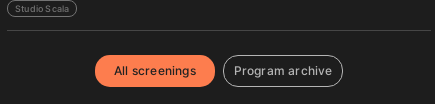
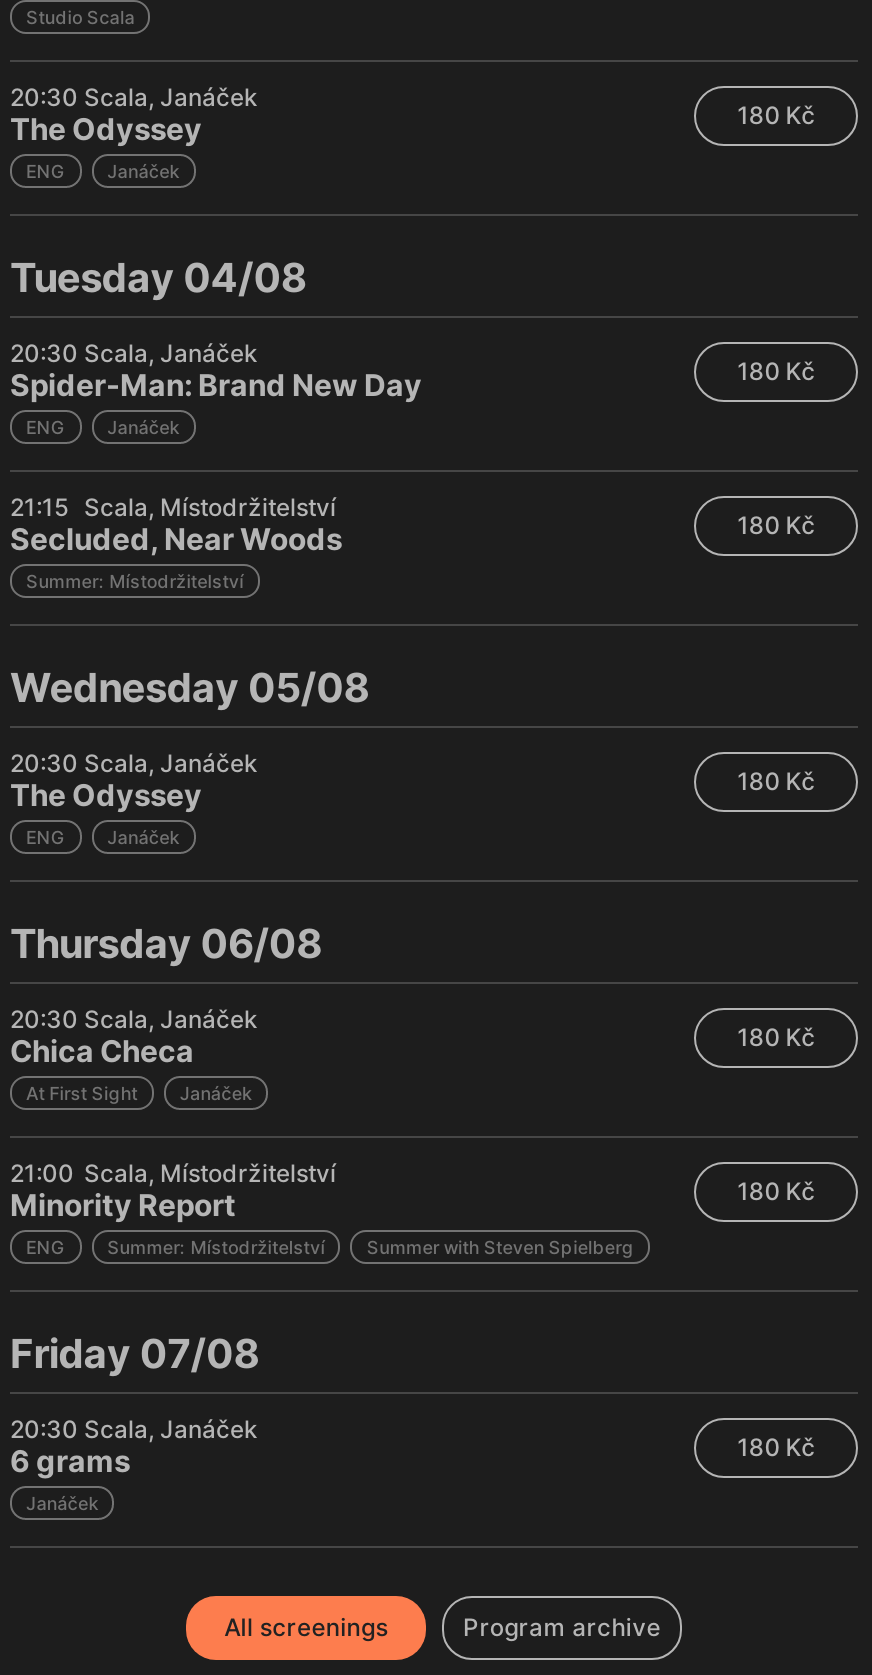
+ 20:30 Scala Janáček
+ The Odyssey
+ ENG
+ Janáček

+ Tuesday 04/08
+ 20:30 Scala Janáček
+ Spider-Man: Brand New Day
+ ENG
+ Janáček

+ 21:15 Scala Místodržitelství
+ Secluded, Near Woods
+ Summer: Místodržitelství

+ Wednesday 05/08
+ 20:30 Scala Janáček
+ The Odyssey
+ ENG
+ Janáček

+ Thursday 06/08
+ 20:30 Scala Janáček
+ Chica Checa
+ At First Sight
+ Janáček

+ 21:00 Scala Místodržitelství
+ Minority Report
+ ENG
+ Summer: Místodržitelství
+ Summer with Steven Spielberg

+ Friday 07/08
+ 20:30 Scala Janáček
+ 6 grams
+ Janáček

+ 180 Kč

+ 180 Kč

+ 180 Kč

+ 180 Kč

+ 180 Kč

+ 180 Kč

+ 180 Kč
